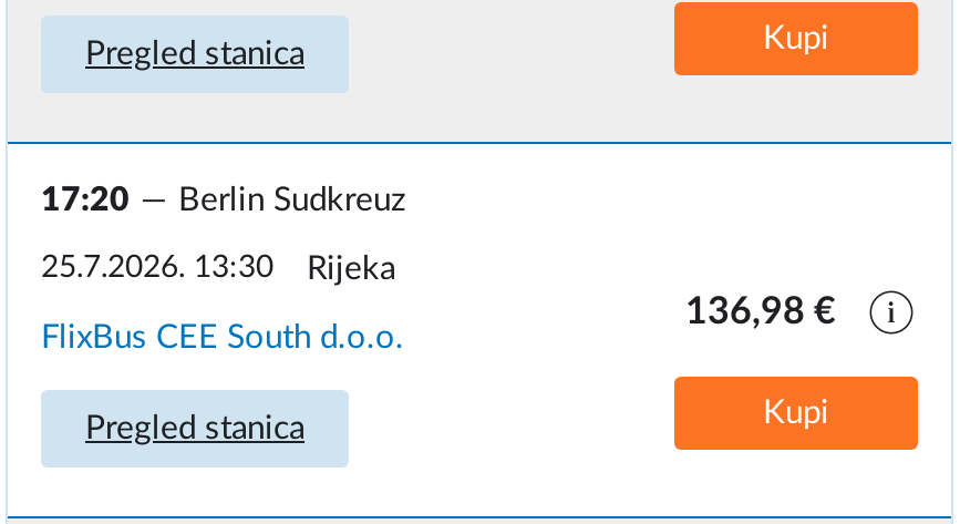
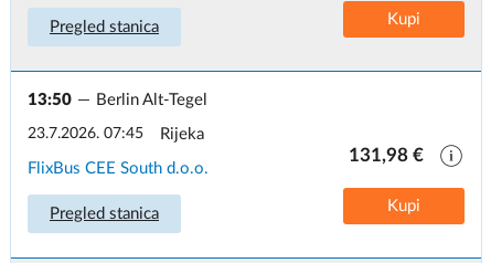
- 17:20
+ 13:50

- Berlin Sudkreuz
+ Berlin Alt-Tegel

- 25.7.2026. 13:30 Rijeka
+ 23.7.2026. 07:45 Rijeka

- 136,98
+ 131,98
